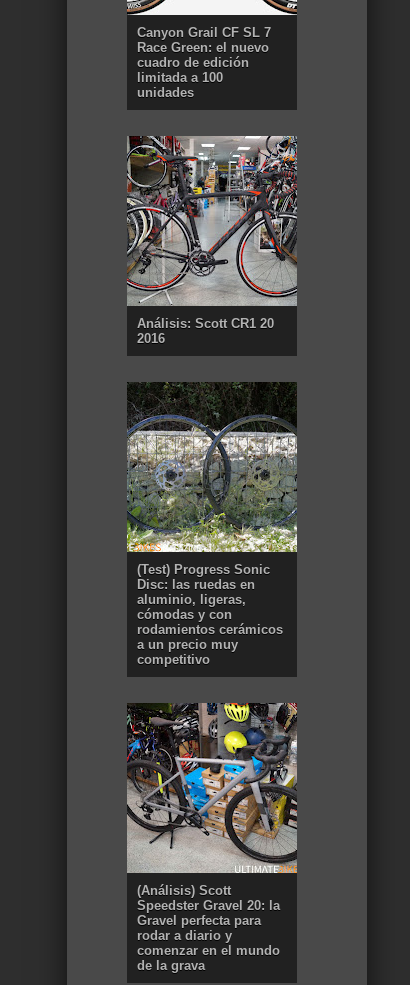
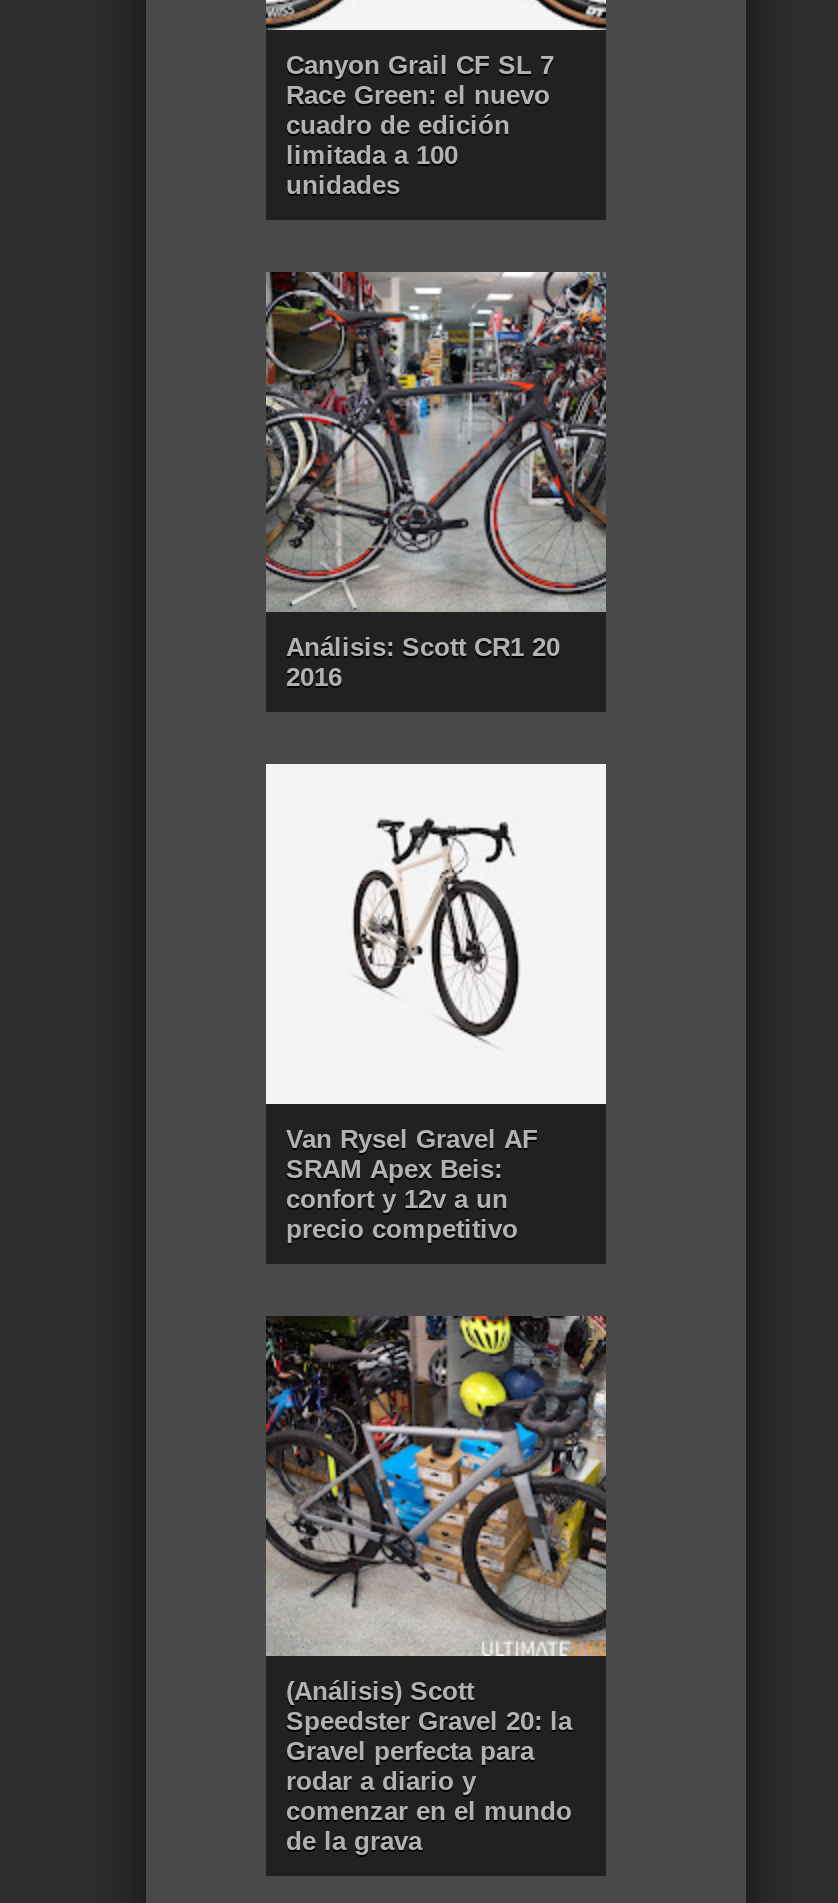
- [image]
- (Test) Progress Sonic
- Disc: las ruedas en
- aluminio, ligeras,
- cómodas y con
- rodamientos cerámicos
- a un precio muy
- competitivo
+ [image]
+ Van Rysel Gravel AF
+ SRAM Apex Beis:
+ confort y 12v a un
+ precio competitivo
